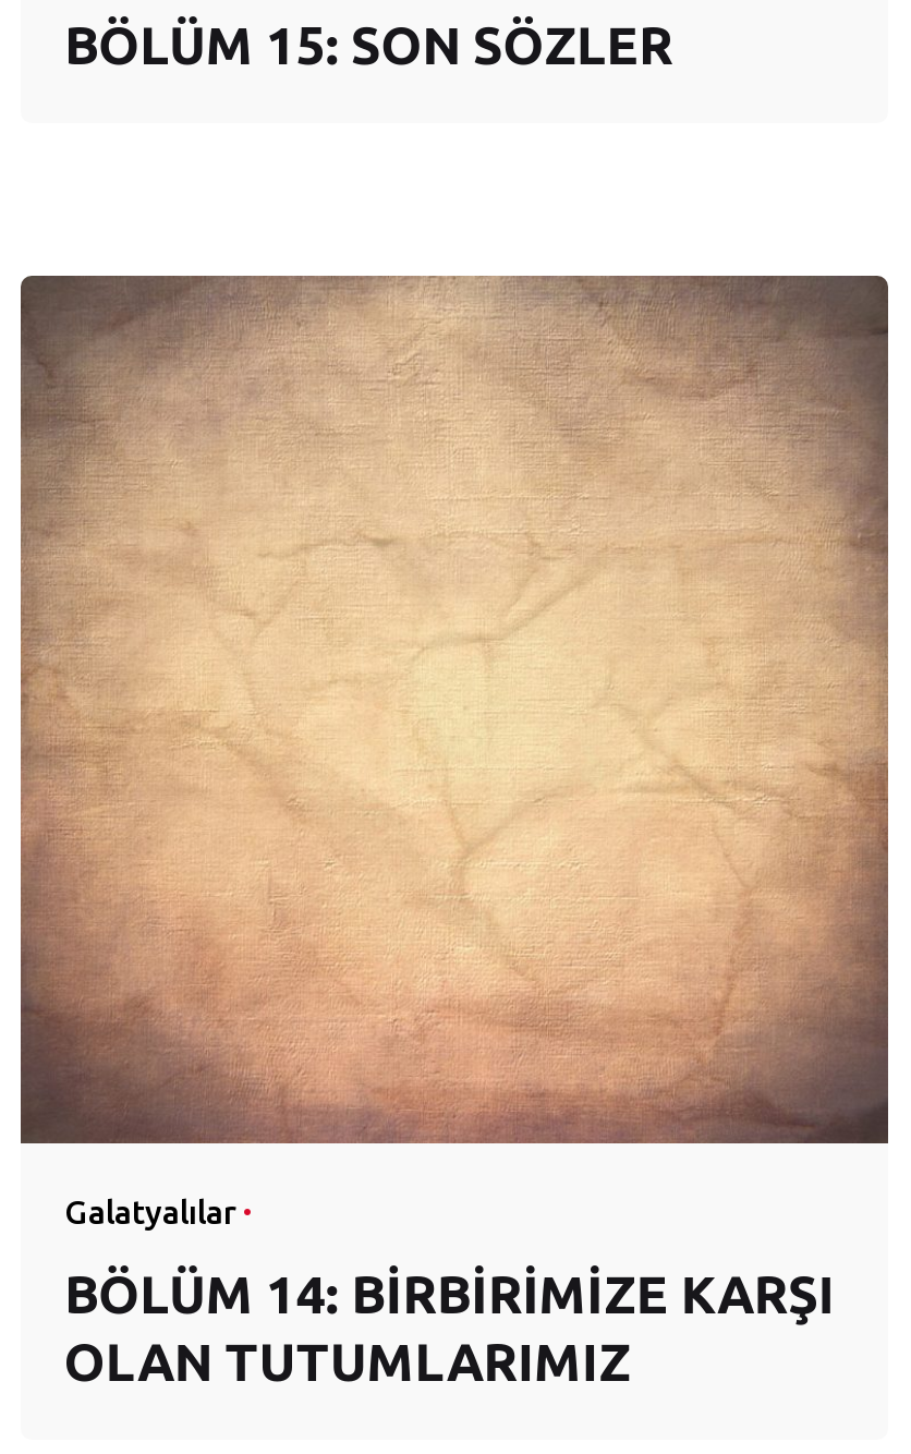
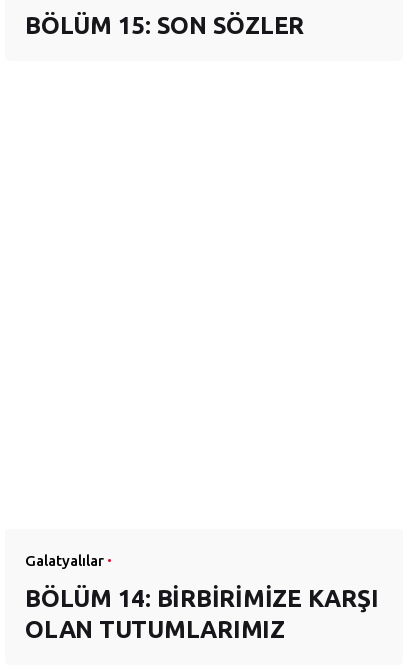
- [image]
